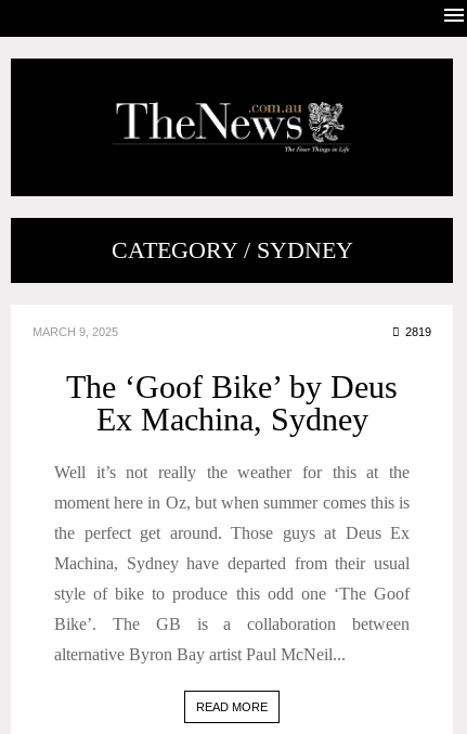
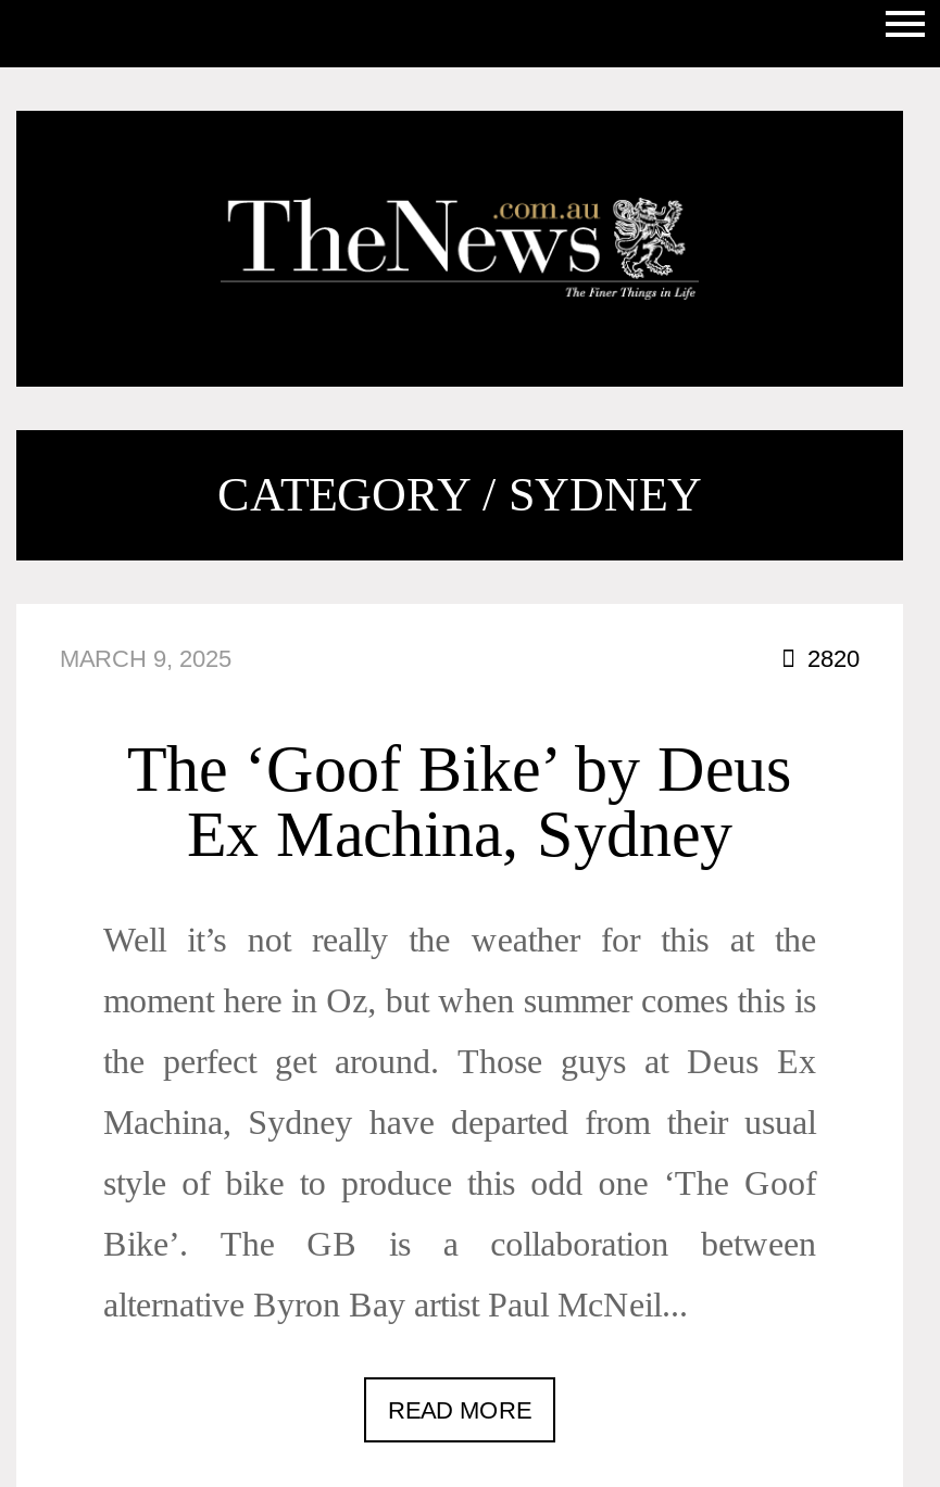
- 2819
+ 2820
